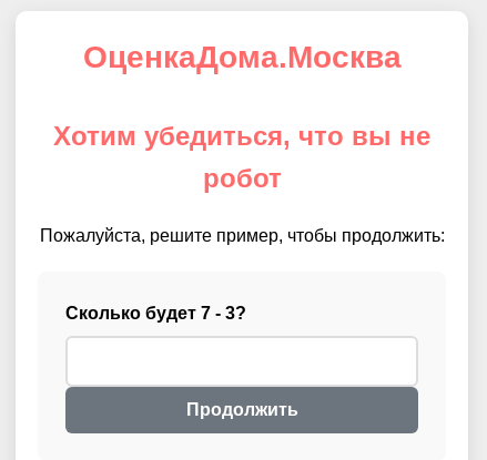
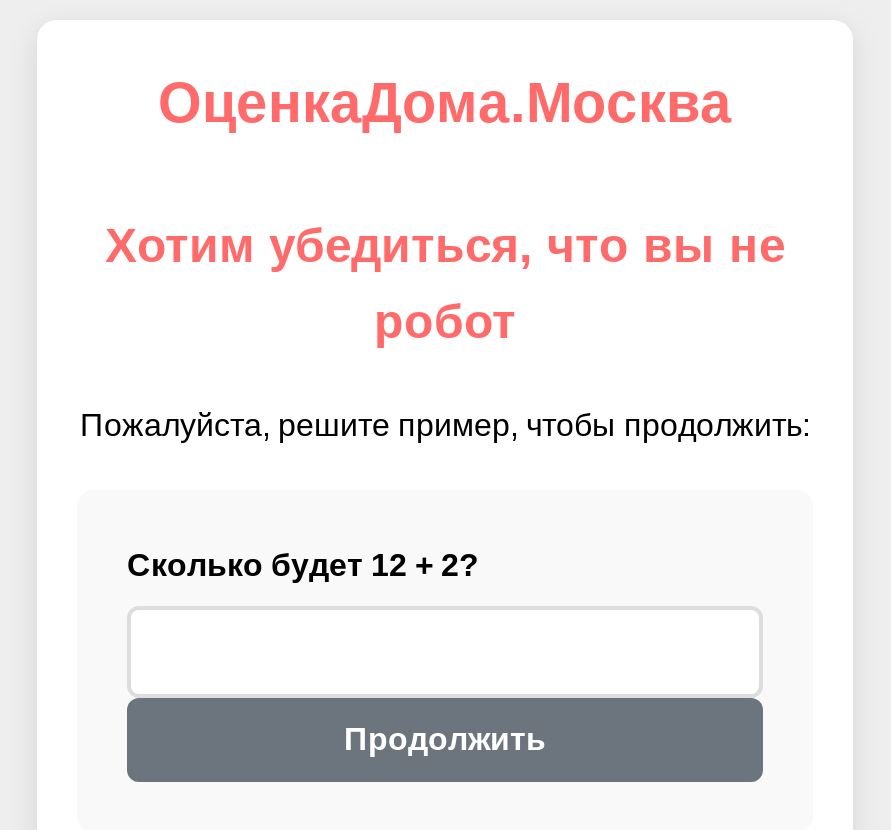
- Сколько будет 7 - 3?
+ Сколько будет 12 + 2?
